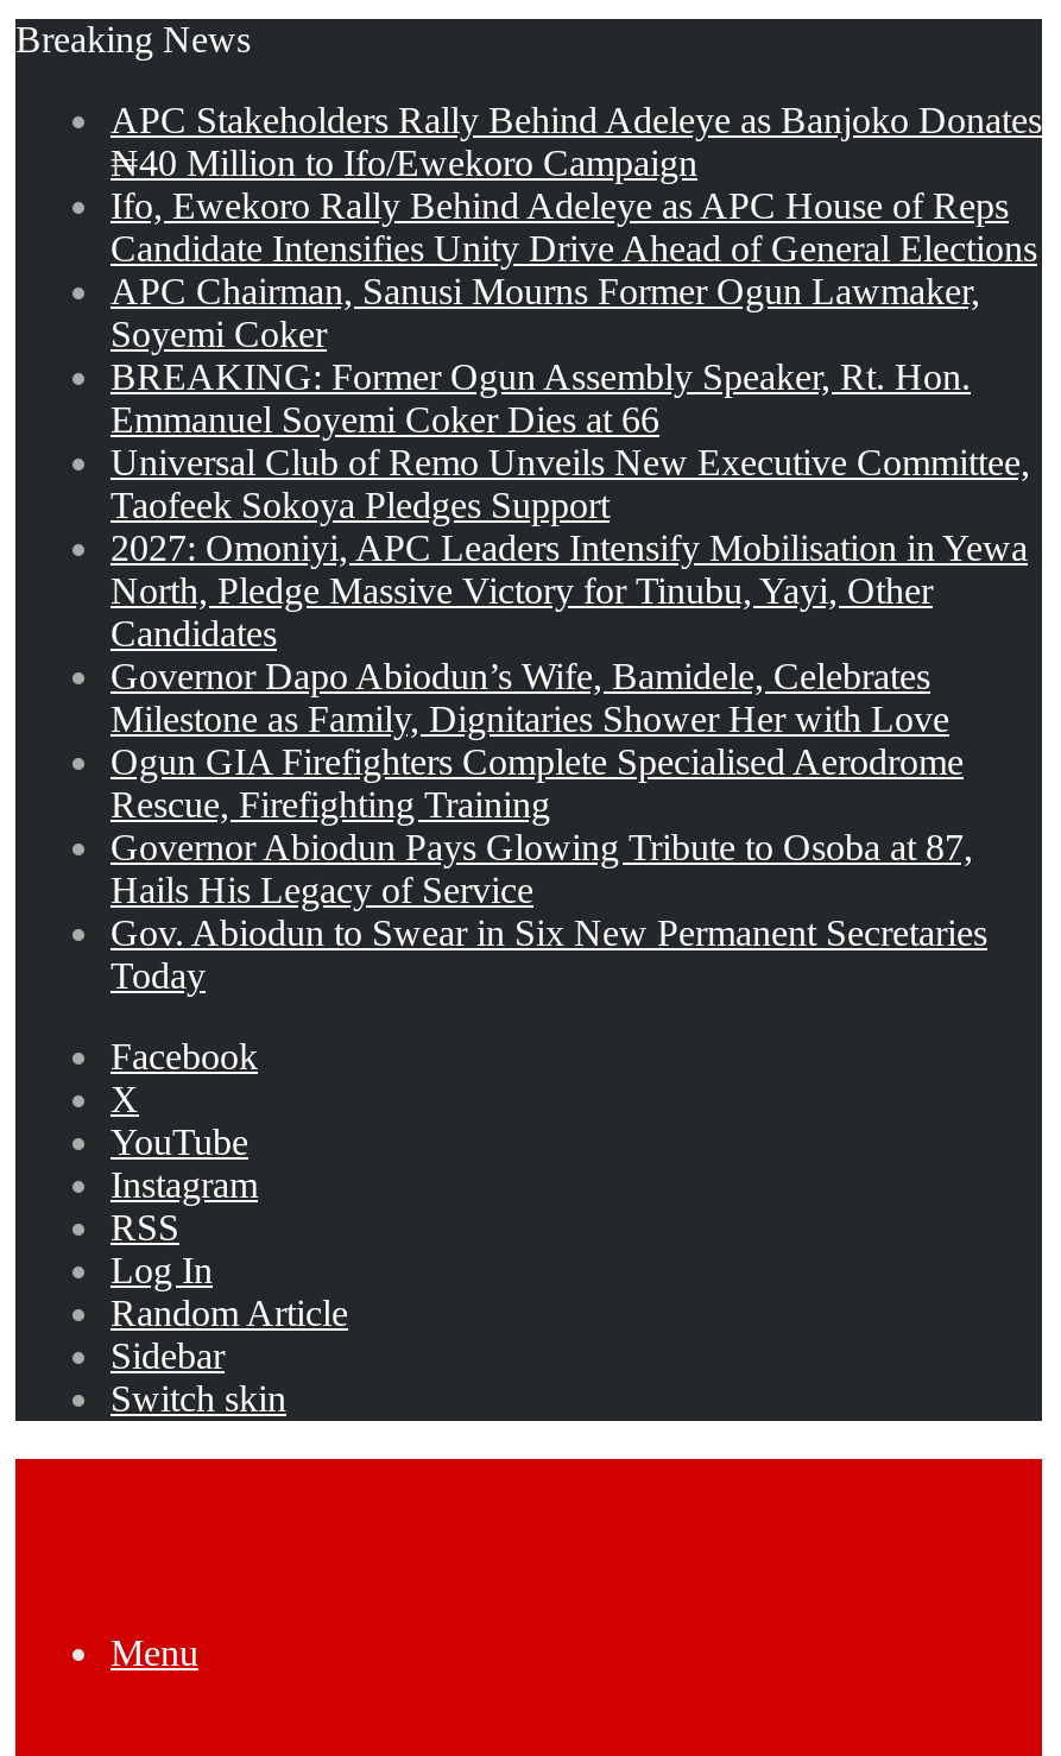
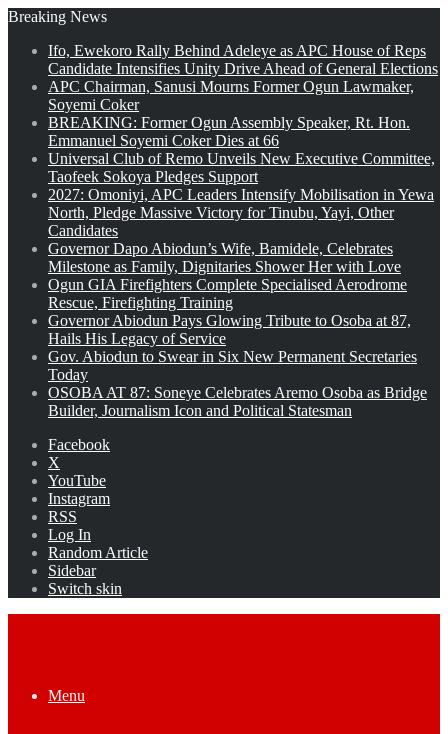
- APC Stakeholders Rally Behind Adeleye as Banjoko Donates
- ₦40 Million to Ifo/Ewekoro Campaign

moved up: Ifo, Ewekoro Rally Behind Adeleye as APC House of Reps | Candidate Intensifies Unity Drive Ahead of General Elections | APC Chairman, Sanusi Mourns Former Ogun Lawmaker, | ... | Gov. Abiodun to Swear in Six New Permanent Secretaries | Today

+ OSOBA AT 87: Soneye Celebrates Aremo Osoba as Bridge
+ Builder, Journalism Icon and Political Statesman
